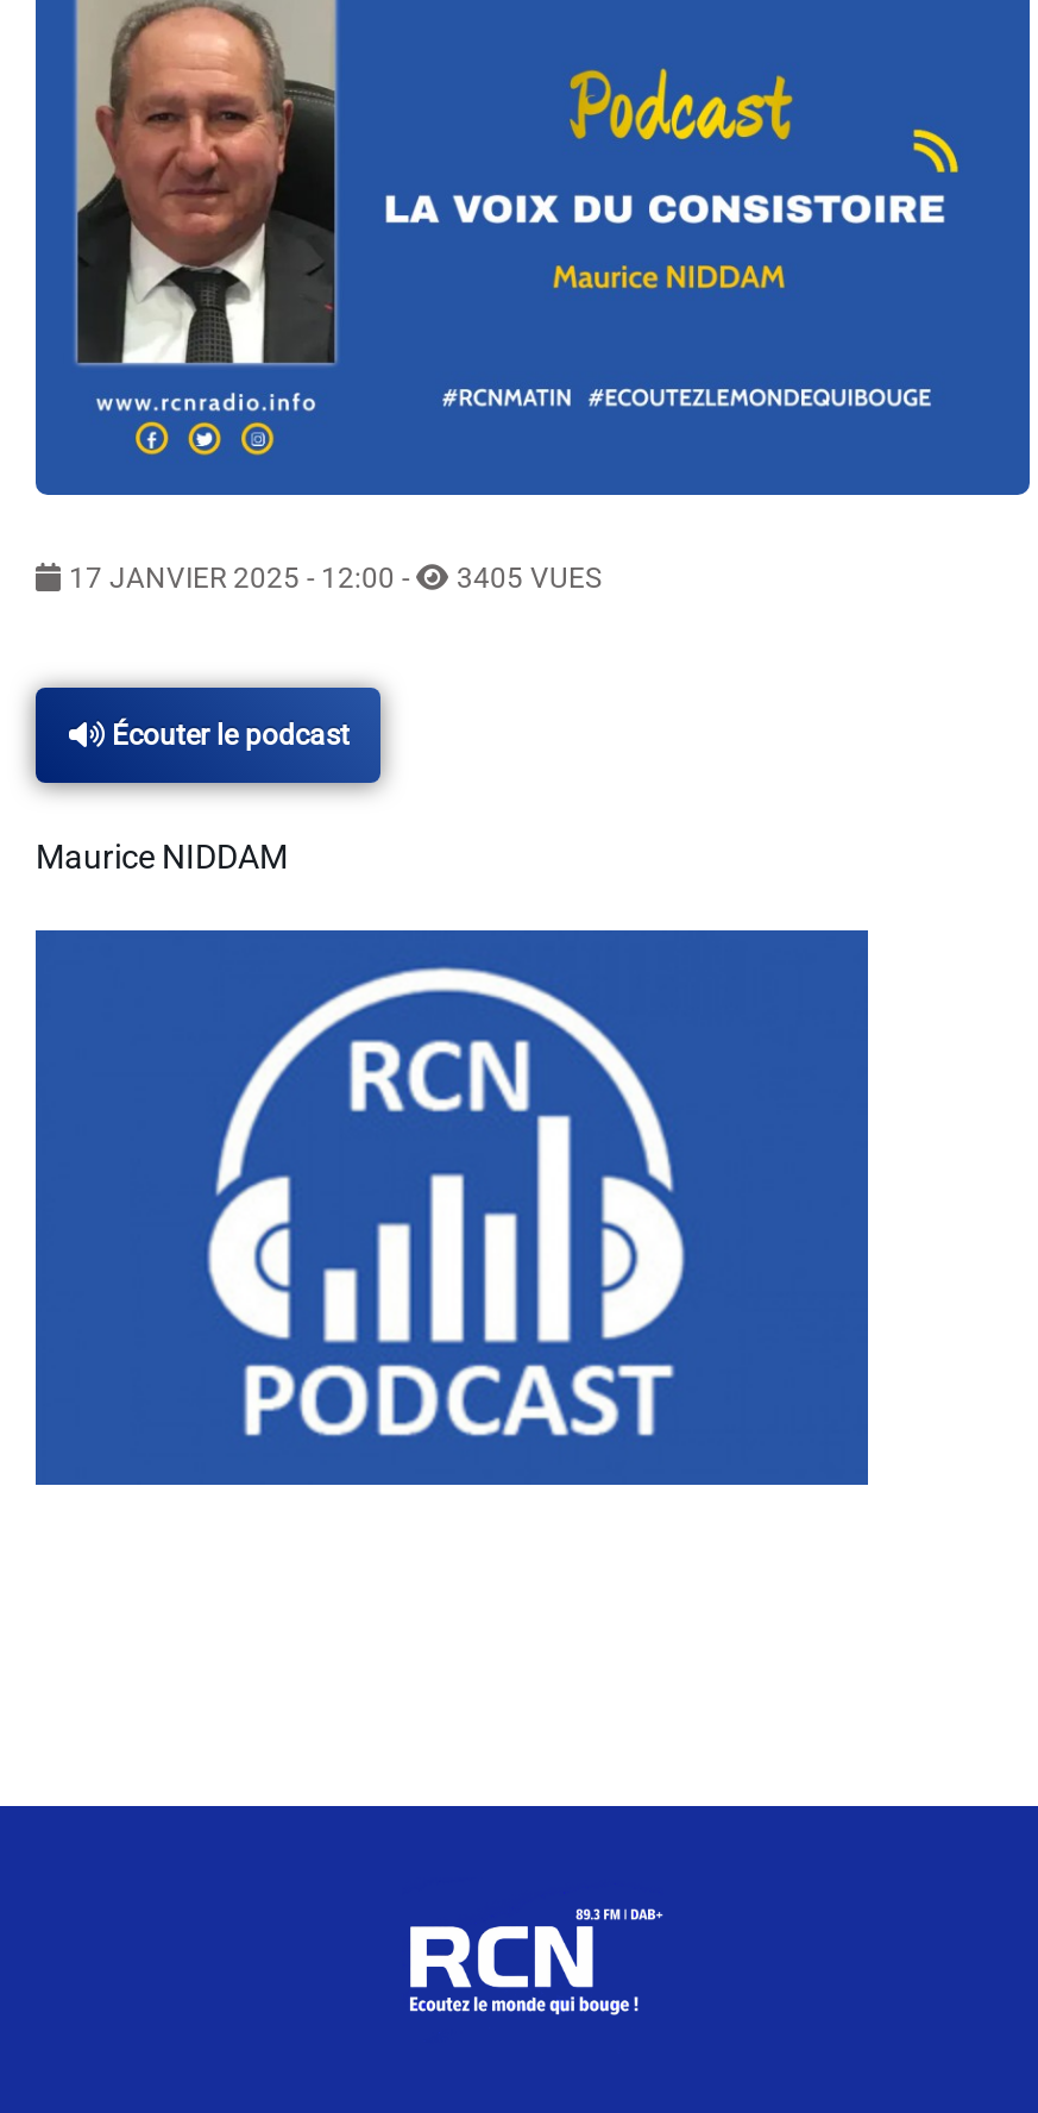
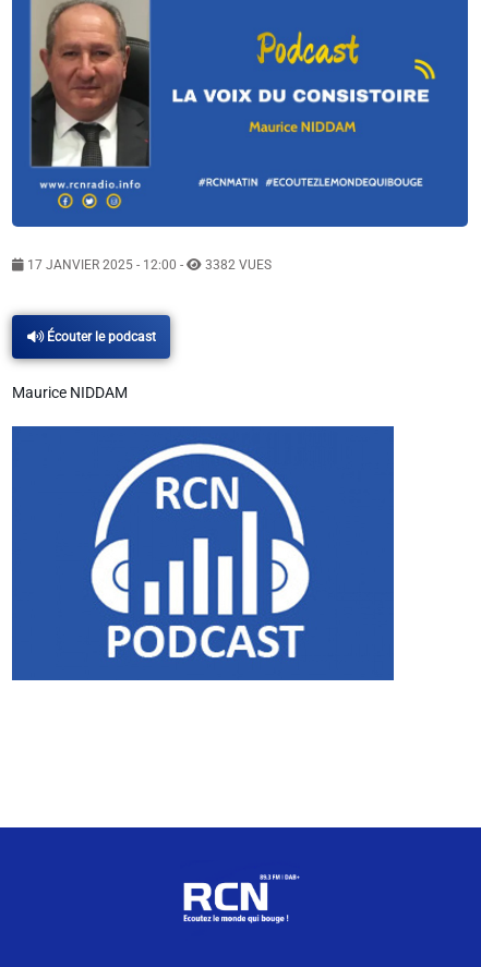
- 3405 VUES
+ 3382 VUES
